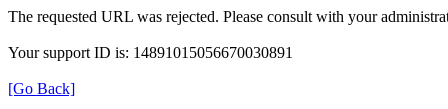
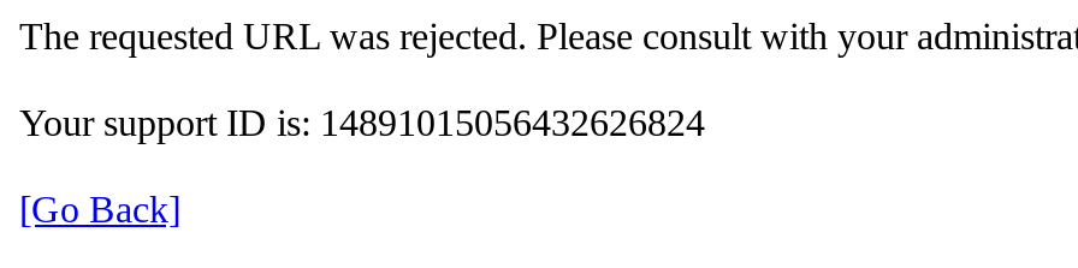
- Your support ID is: 14891015056670030891
+ Your support ID is: 14891015056432626824
